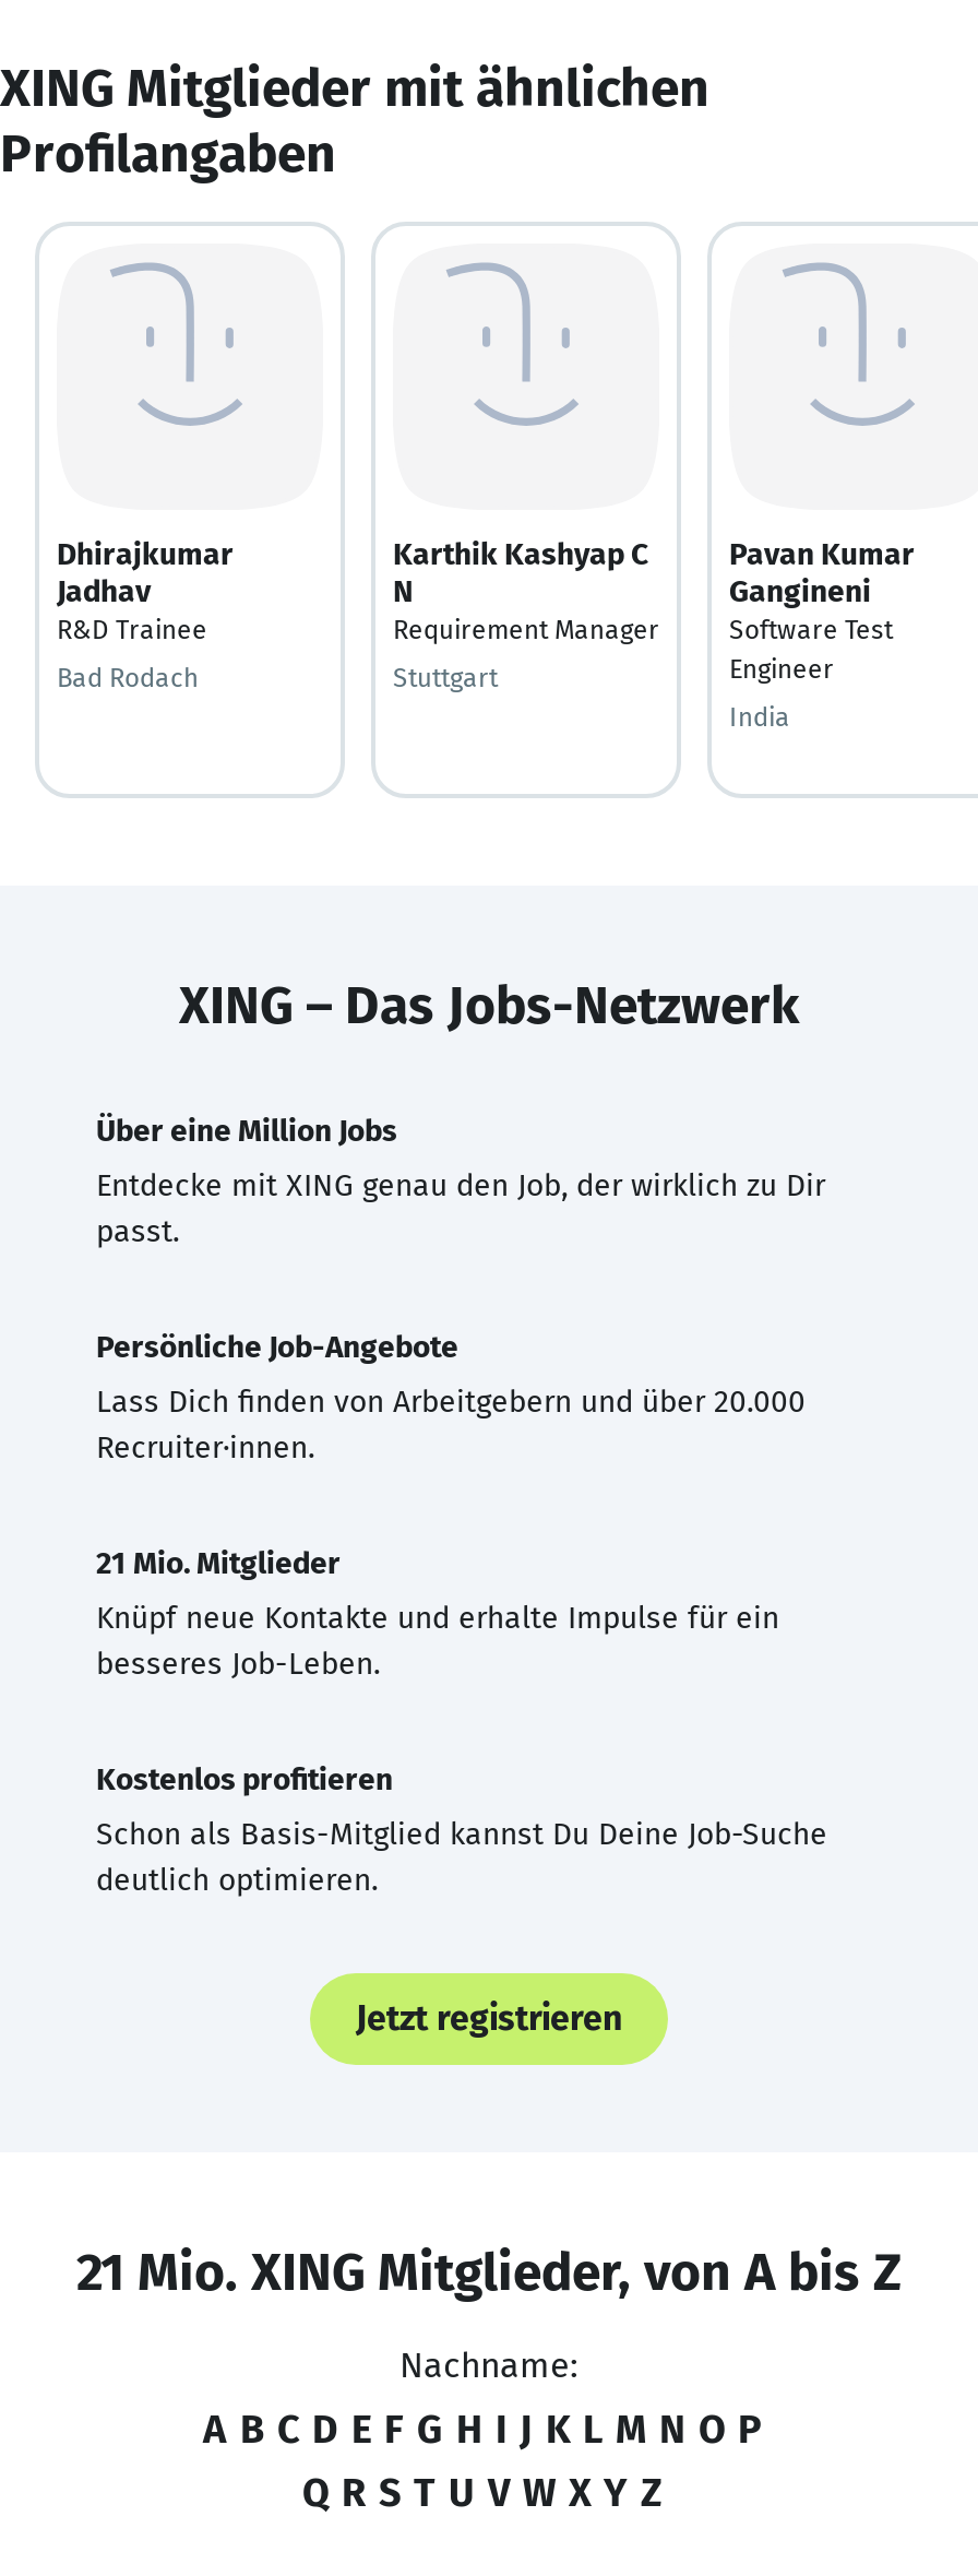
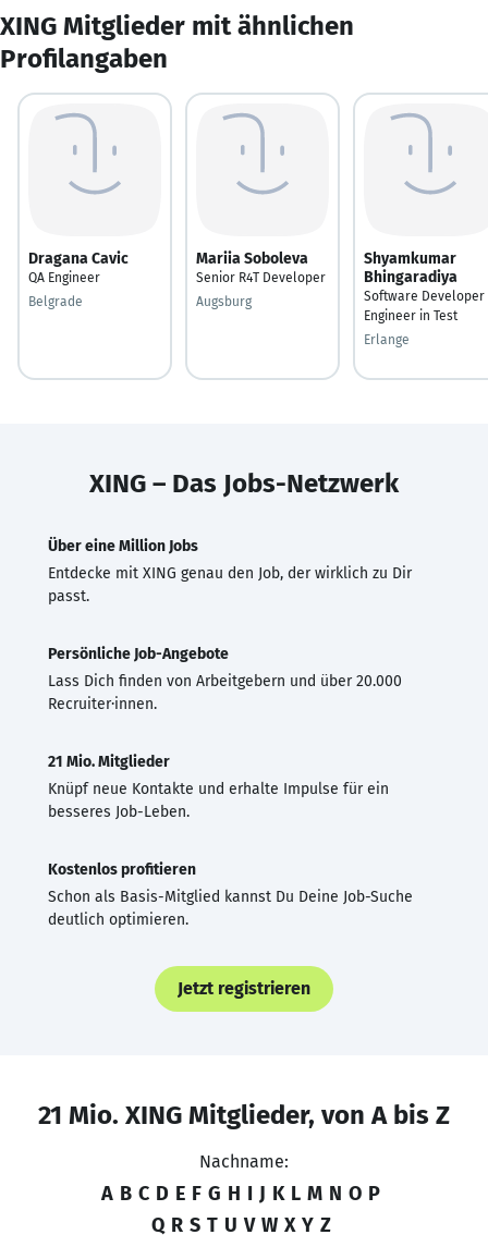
- Dhirajkumar
- Jadhav
- R&D Trainee
+ Dragana Cavic
+ QA Engineer

- Karthik Kashyap C
- N
- Requirement Manager
+ Mariia Soboleva
+ Senior R4T Developer

- Pavan Kumar
- Gangineni
- Software Test
- Engineer
+ Shyamkumar
+ Bhingaradiya
+ Software Developer
+ Engineer in Test

- Bad Rodach
+ Belgrade

- Stuttgart
+ Augsburg

- India
+ Erlange
